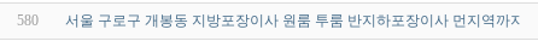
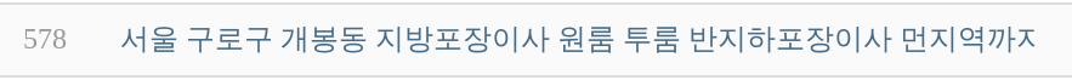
- 580
+ 578
